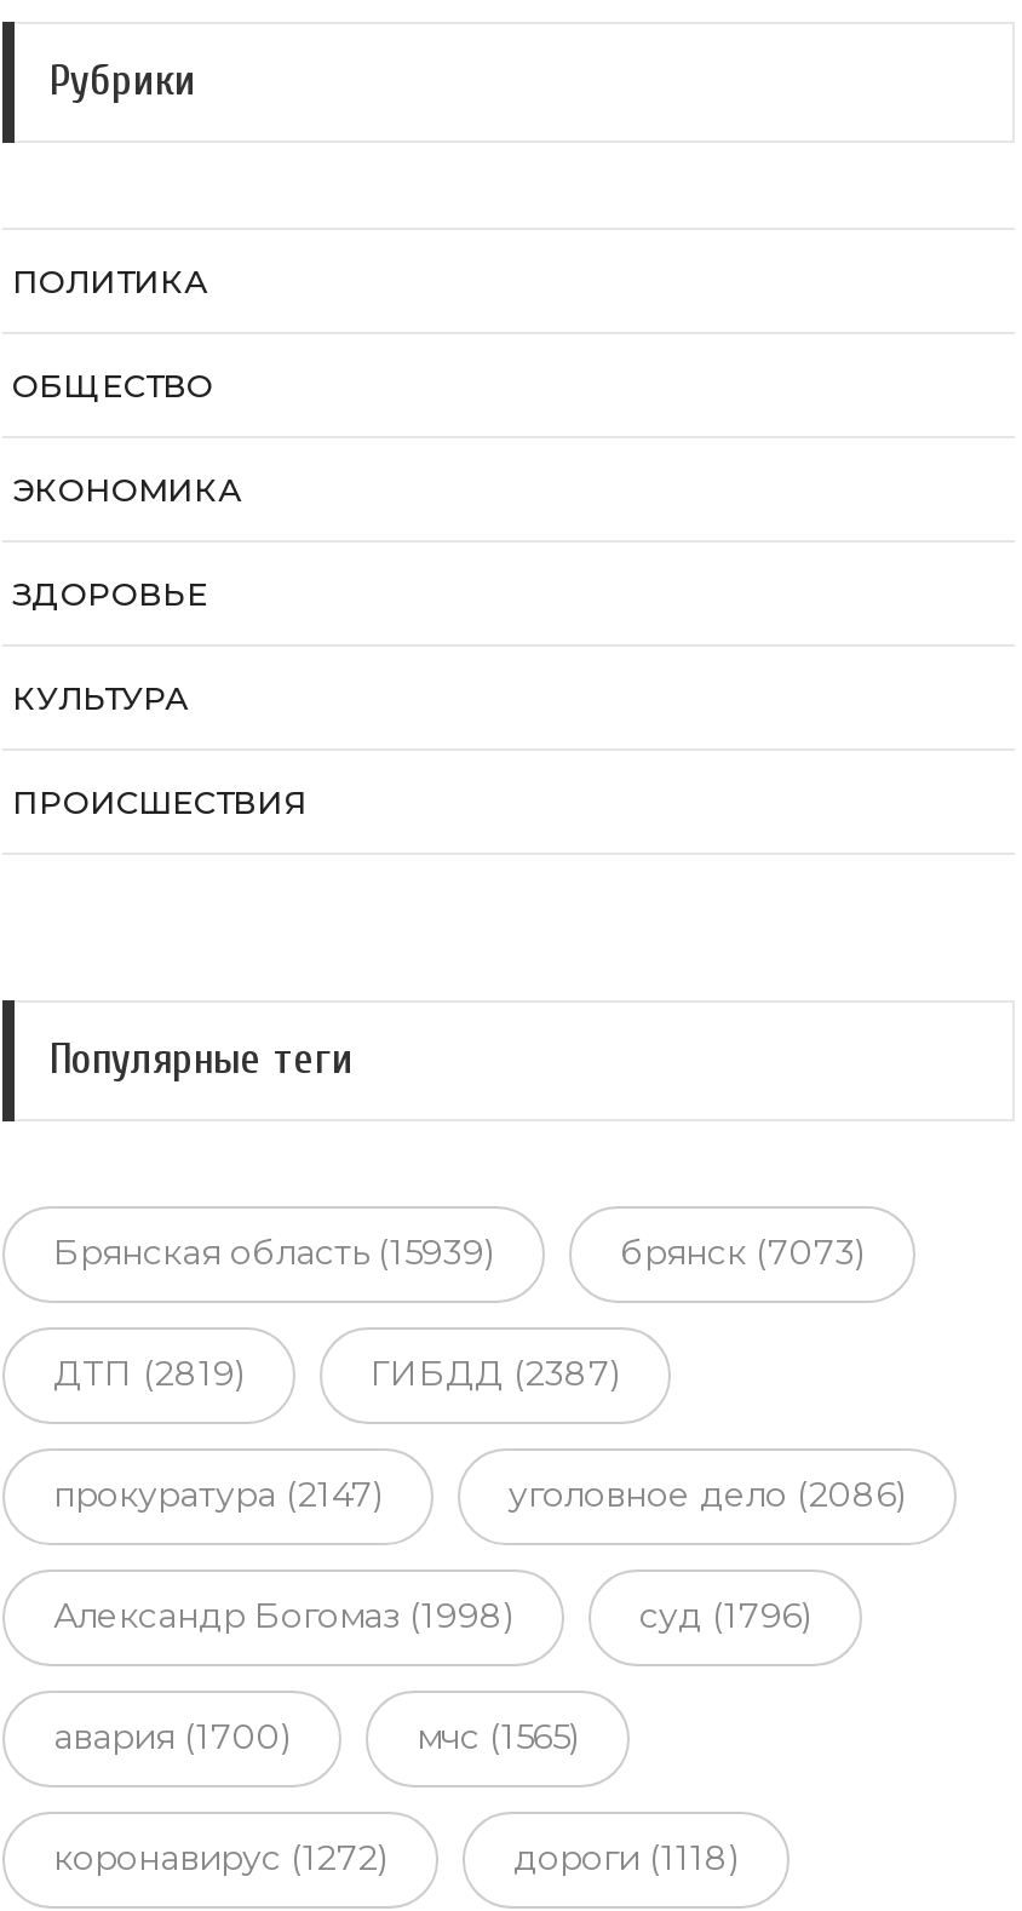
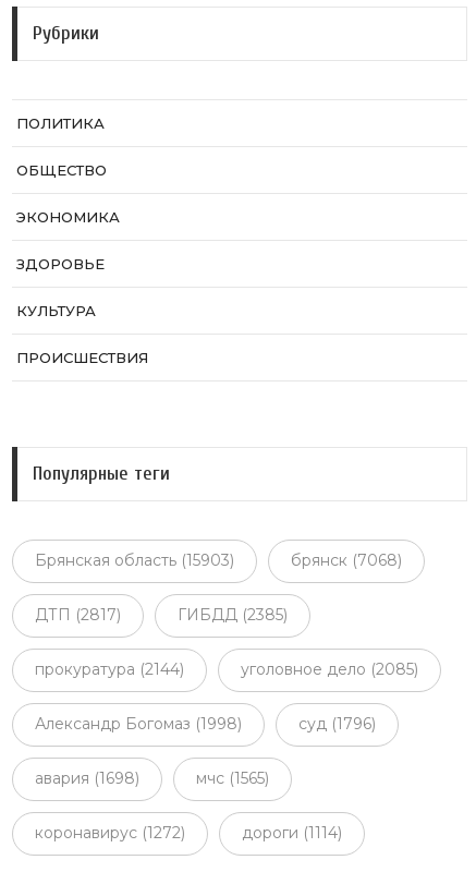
- Брянская область (15939)
+ Брянская область (15903)

- брянск (7073)
+ брянск (7068)

- ДТП (2819)
+ ДТП (2817)

- ГИБДД (2387)
+ ГИБДД (2385)

- прокуратура (2147)
+ прокуратура (2144)

- уголовное дело (2086)
+ уголовное дело (2085)

- авария (1700)
+ авария (1698)

- дороги (1118)
+ дороги (1114)
